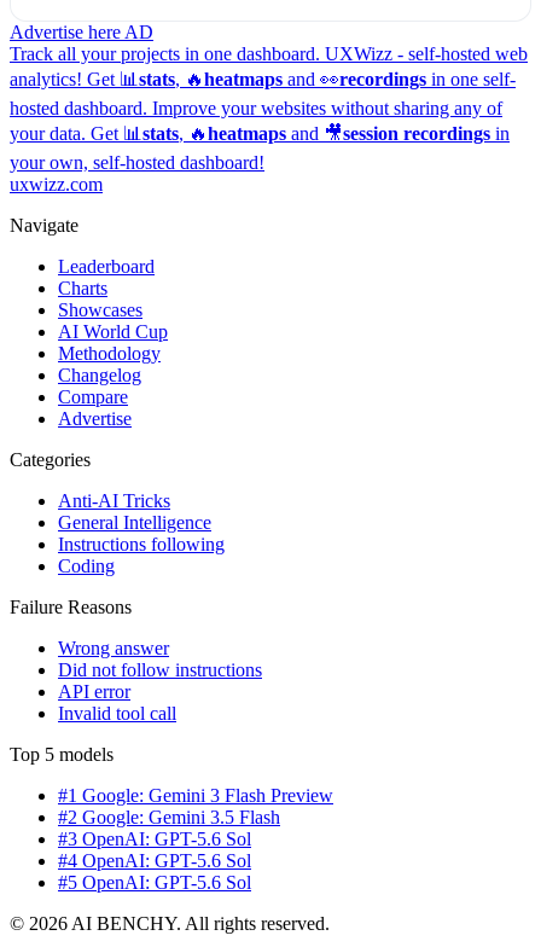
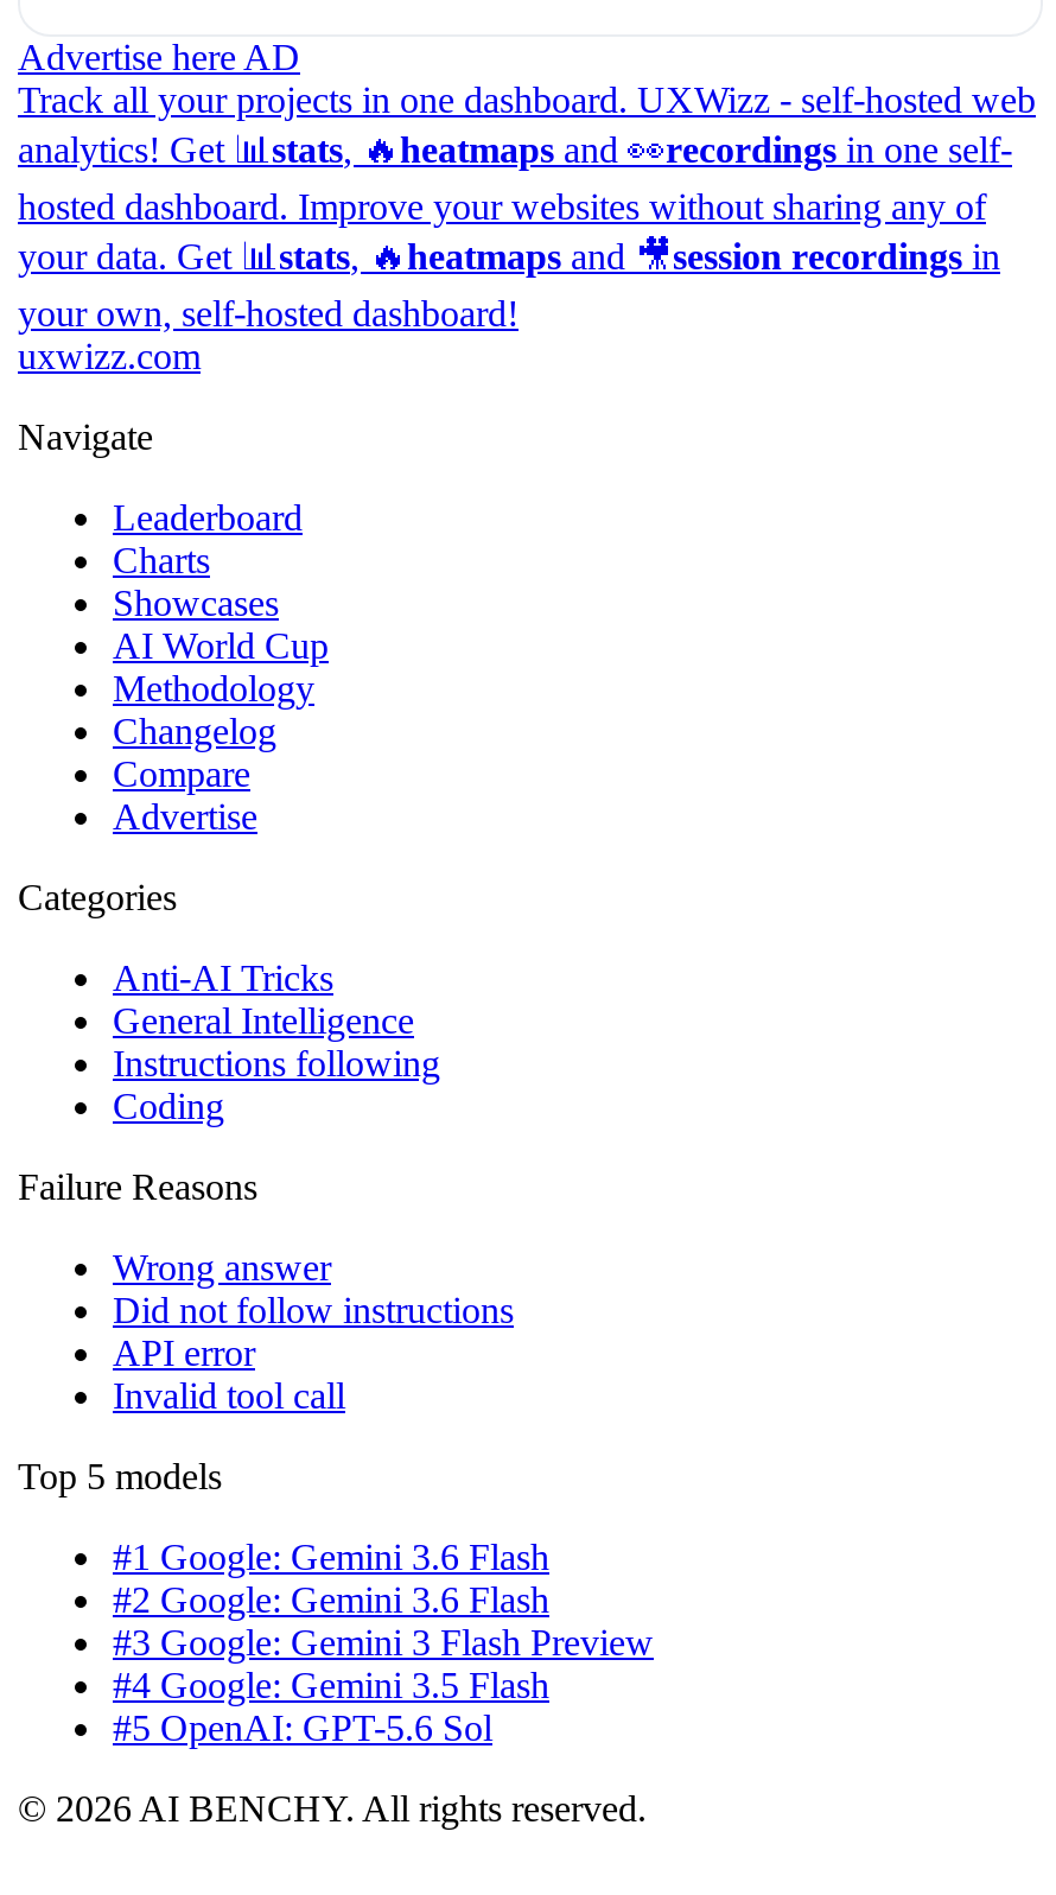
- #1 Google: Gemini 3 Flash Preview
- #2 Google: Gemini 3.5 Flash
- #3 OpenAI: GPT-5.6 Sol
- #4 OpenAI: GPT-5.6 Sol
+ #1 Google: Gemini 3.6 Flash
+ #2 Google: Gemini 3.6 Flash
+ #3 Google: Gemini 3 Flash Preview
+ #4 Google: Gemini 3.5 Flash
